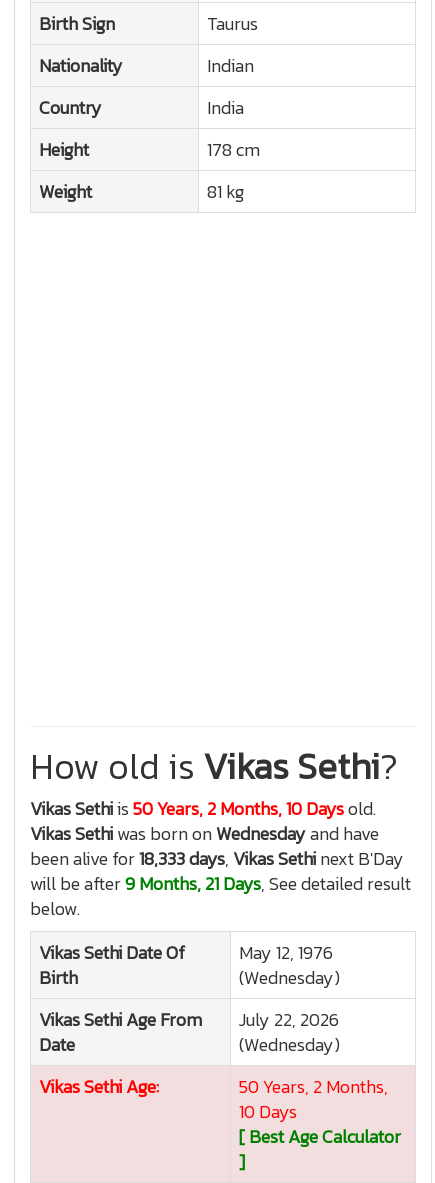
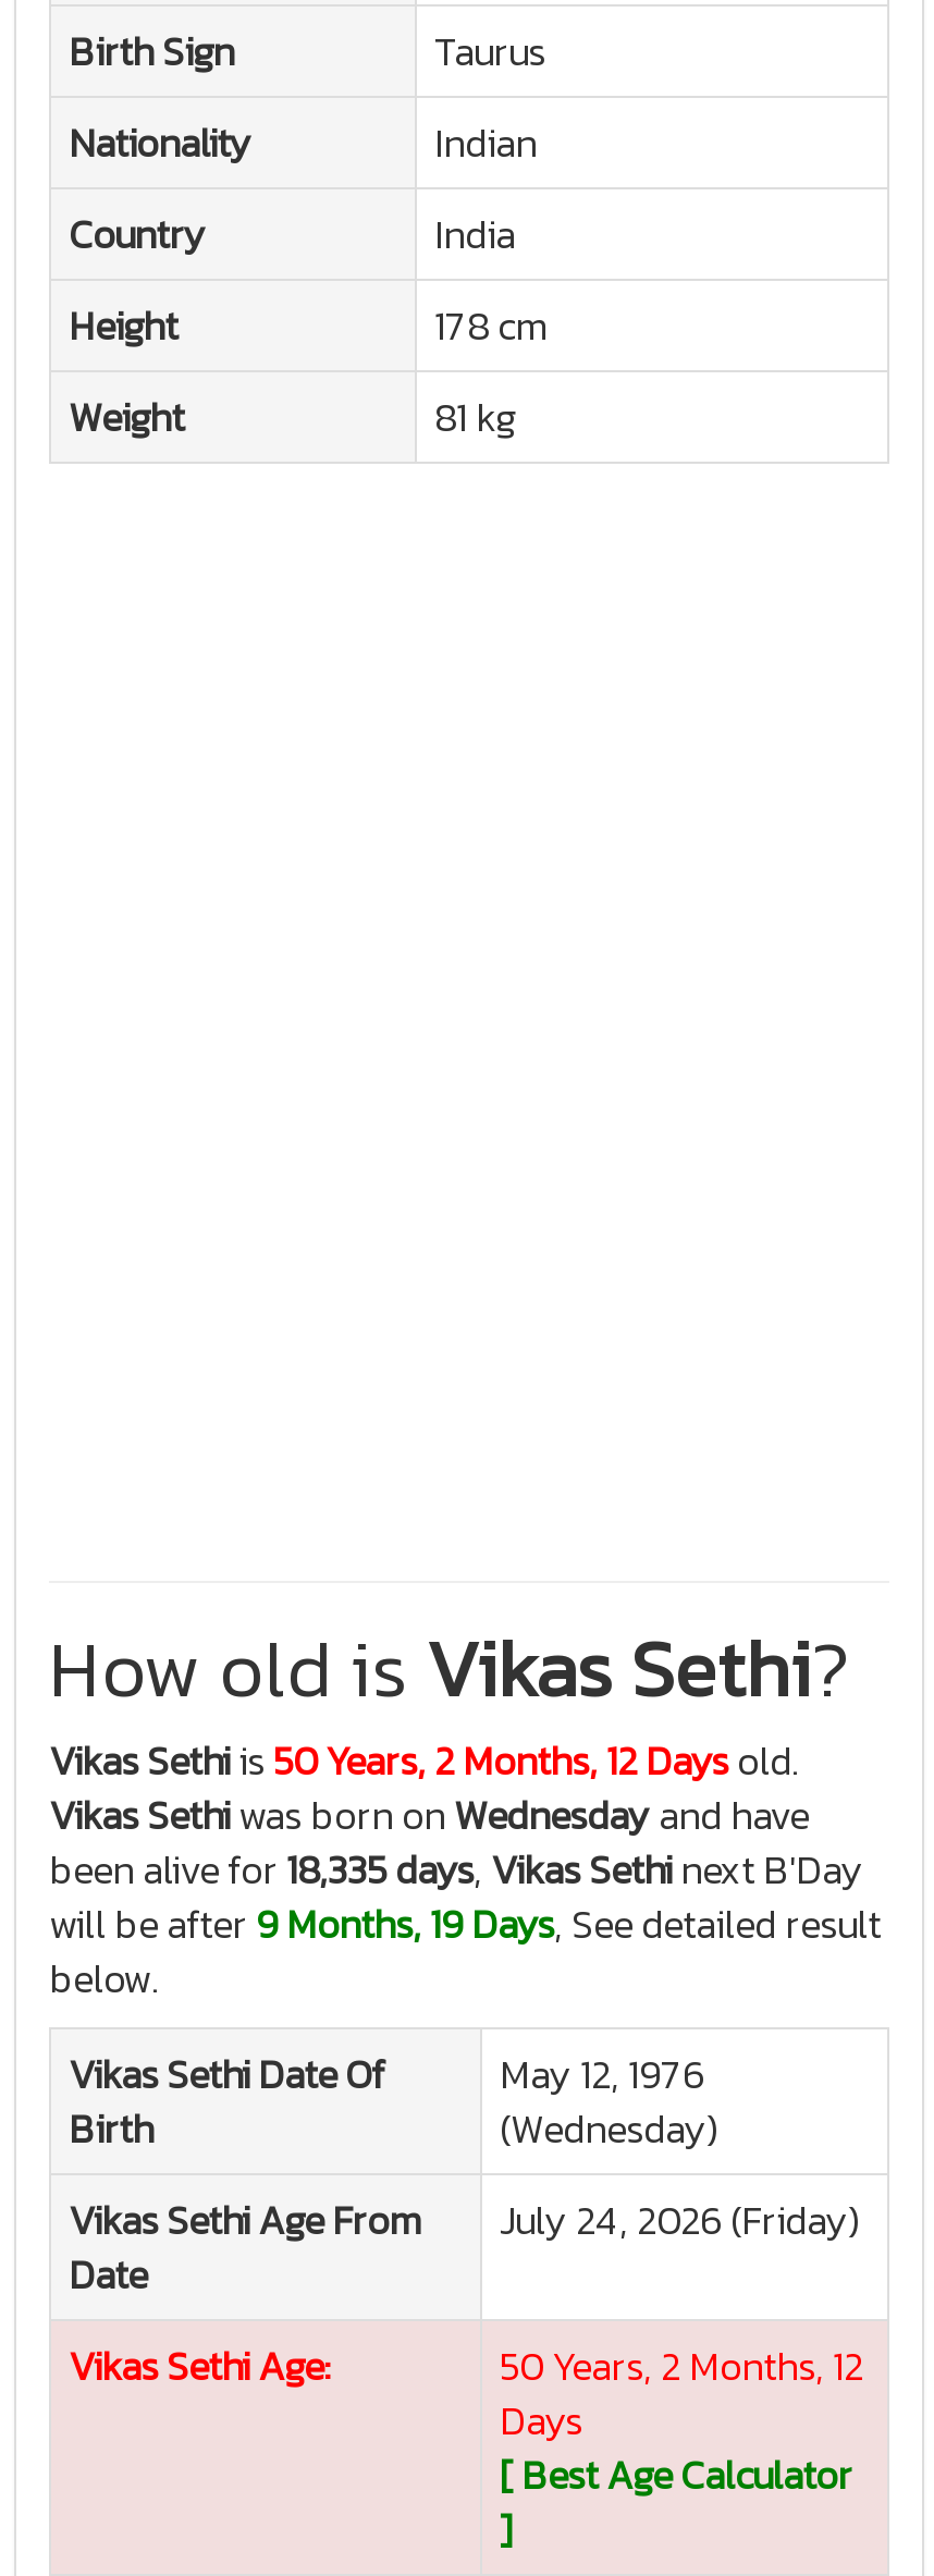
- Vikas Sethiis 50 Years, 2 Months, 10 Daysold.
+ Vikas Sethiis 50 Years, 2 Months, 12 Daysold.

- been alive for 18,333 days, Vikas Sethi next B'Day
+ been alive for 18,335 days, Vikas Sethi next B'Day

- will be after 9 Months, 21 Days, See detailed result
+ will be after 9 Months, 19 Days, See detailed result

- July 22, 2026
- (Wednesday)
+ July 24, 2026 (Friday)

- 50 Years, 2 Months,
- 10 Days
+ 50 Years, 2 Months, 12
+ Days
